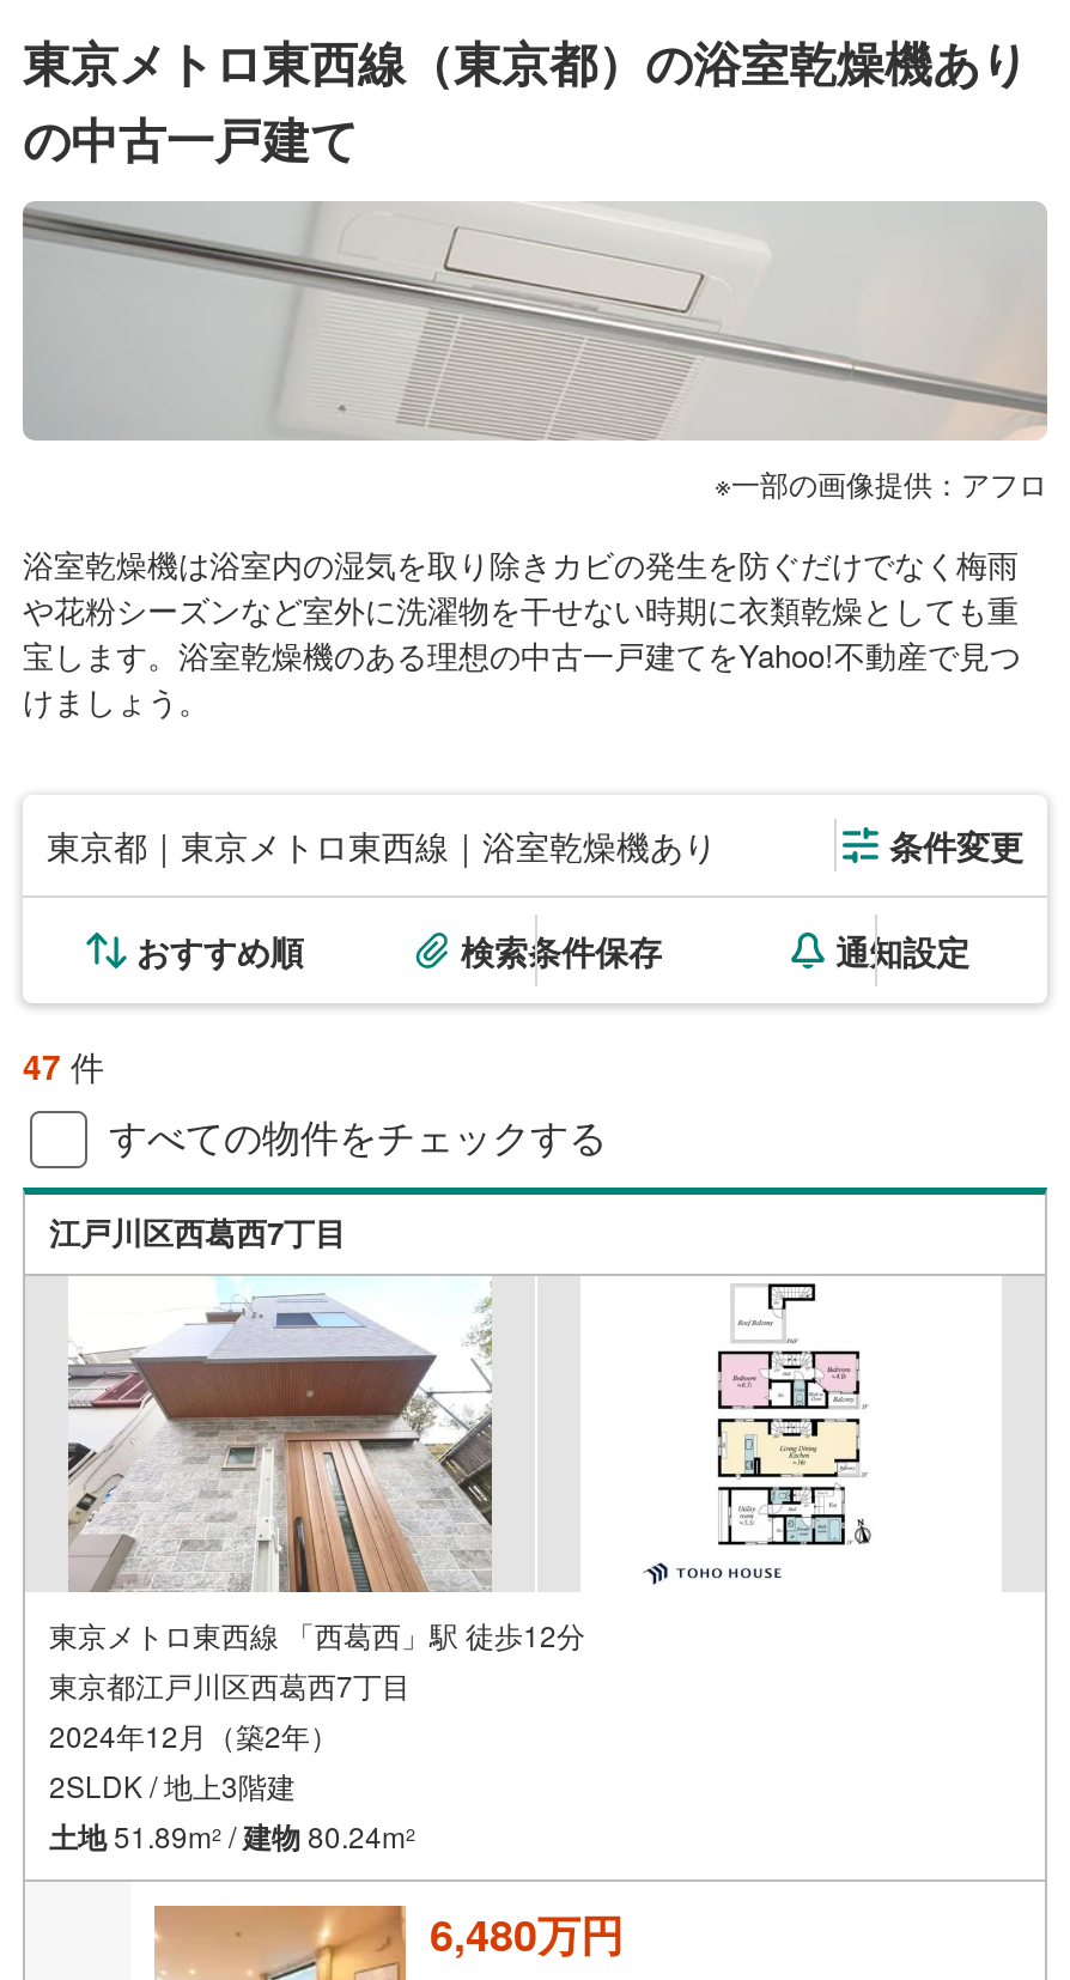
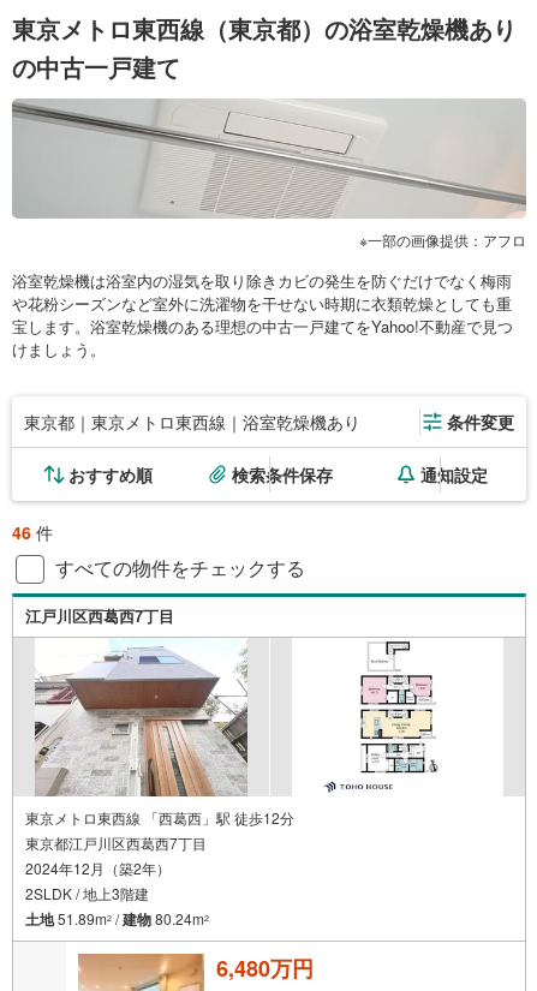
- 47件
+ 46件
